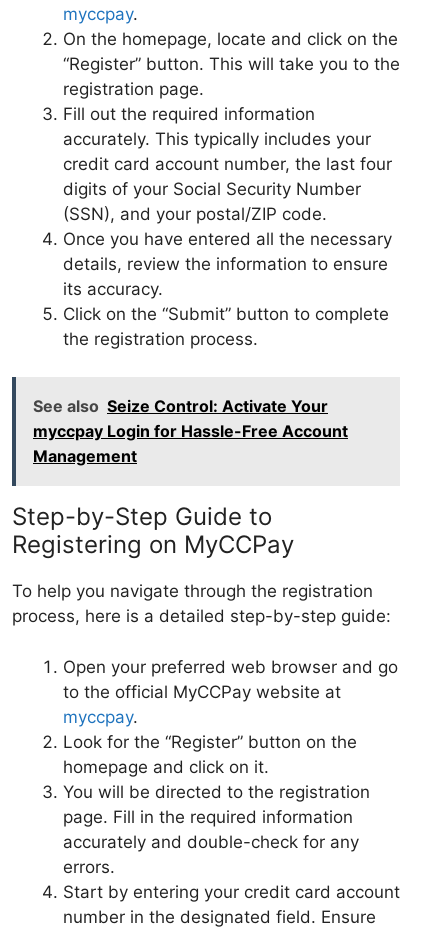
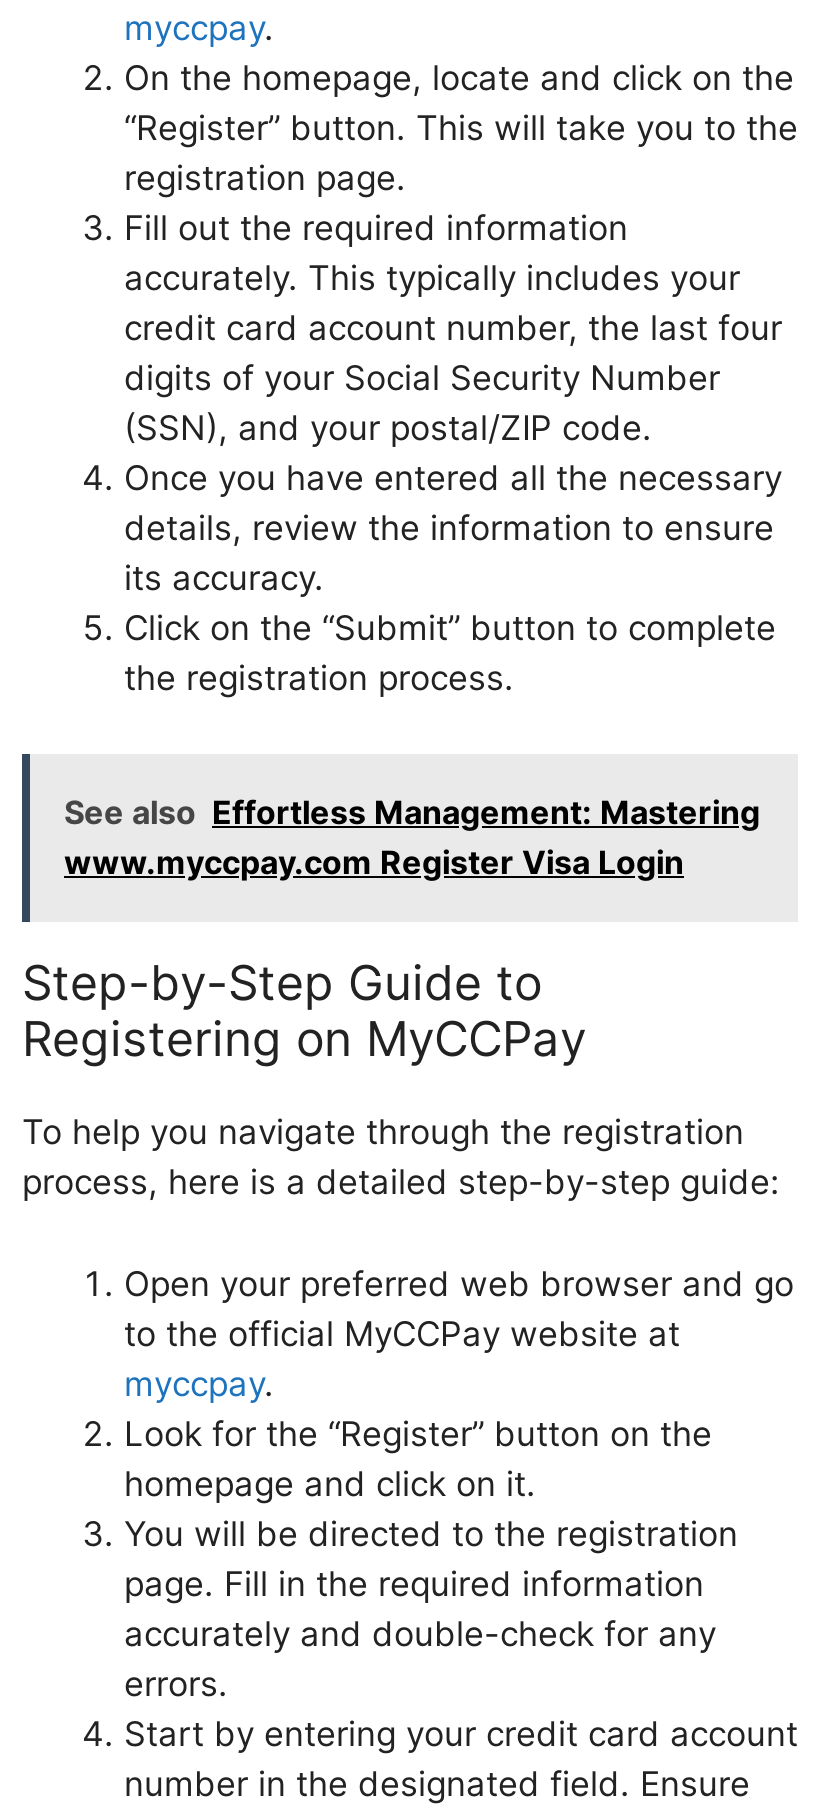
- See also Seize Control: Activate Your
- myccpay Login for Hassle-Free Account
- Management
+ See also Effortless Management: Mastering
+ www.myccpay.com Register Visa Login
